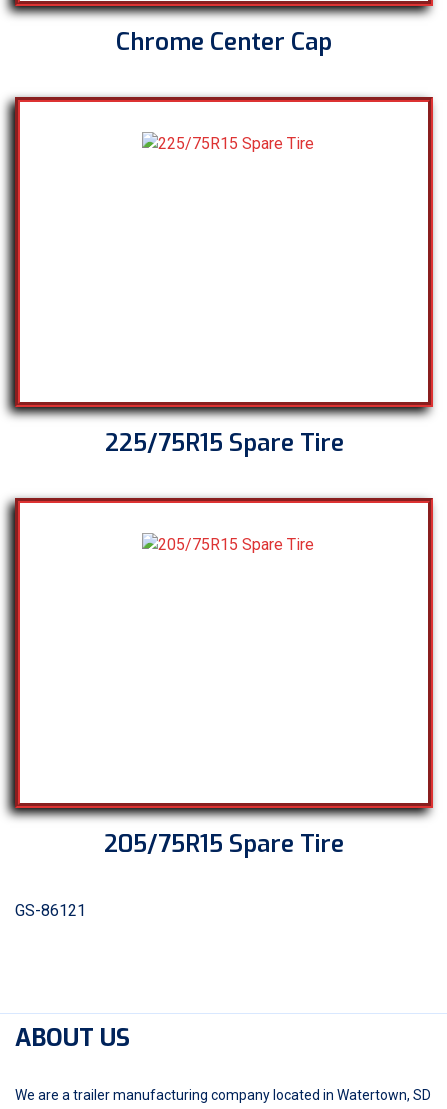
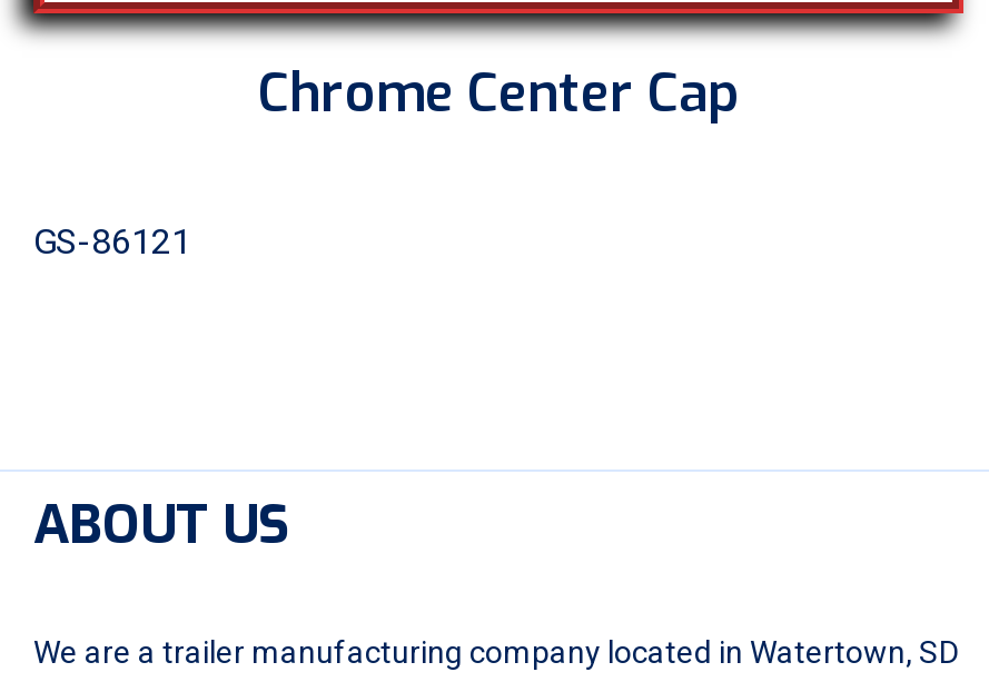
- [image]
- 225/75R15 Spare Tire

- [image]
- 205/75R15 Spare Tire
